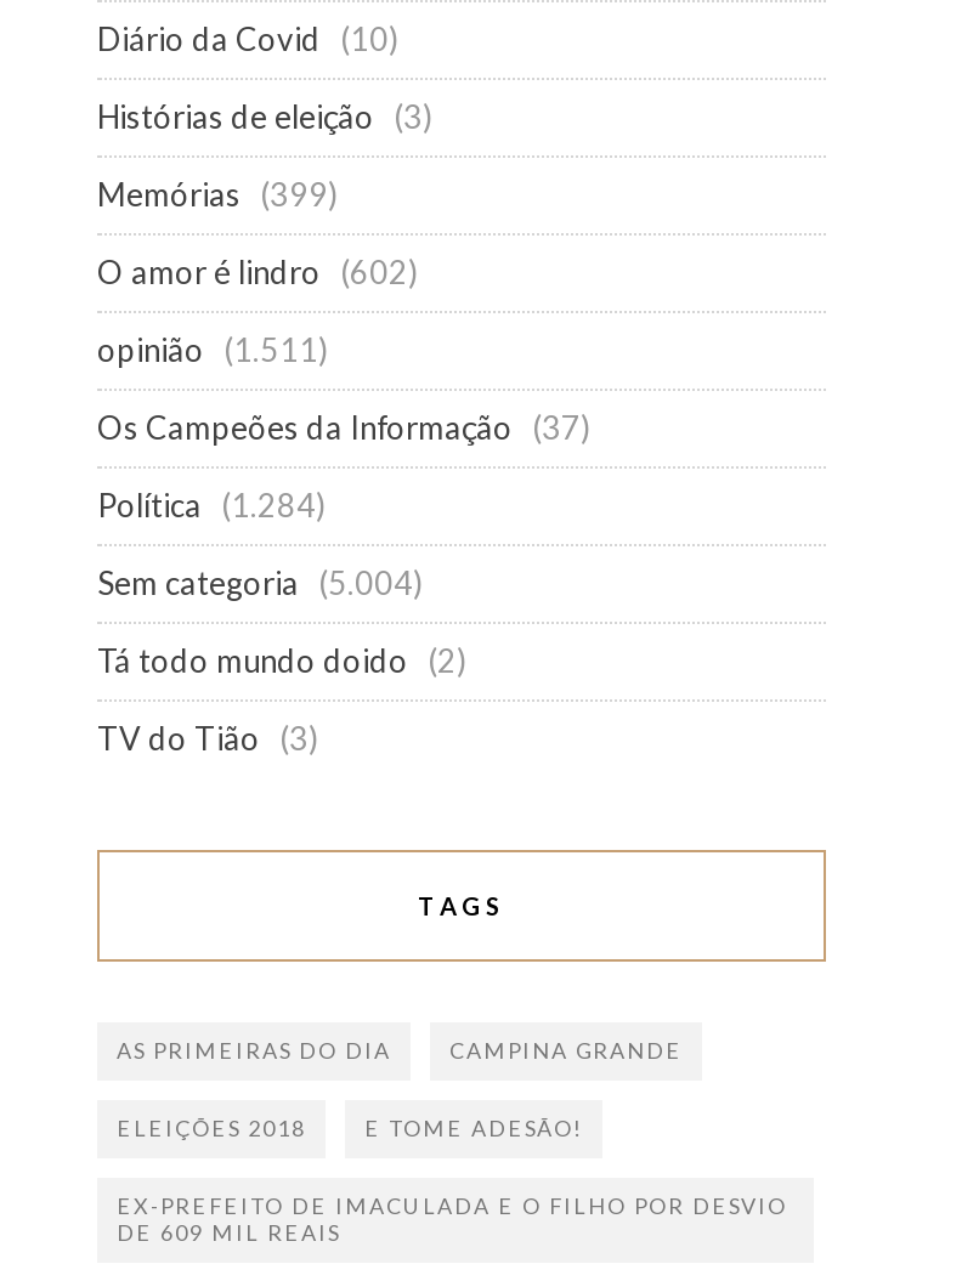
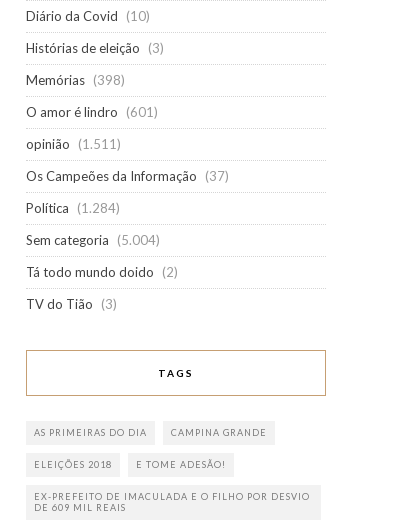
- Memórias (399)
+ Memórias (398)

- O amor é lindro (602)
+ O amor é lindro (601)
